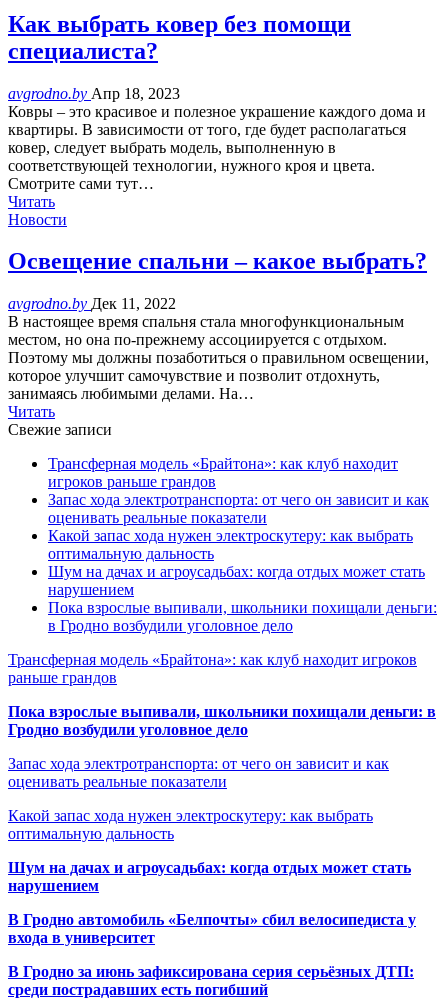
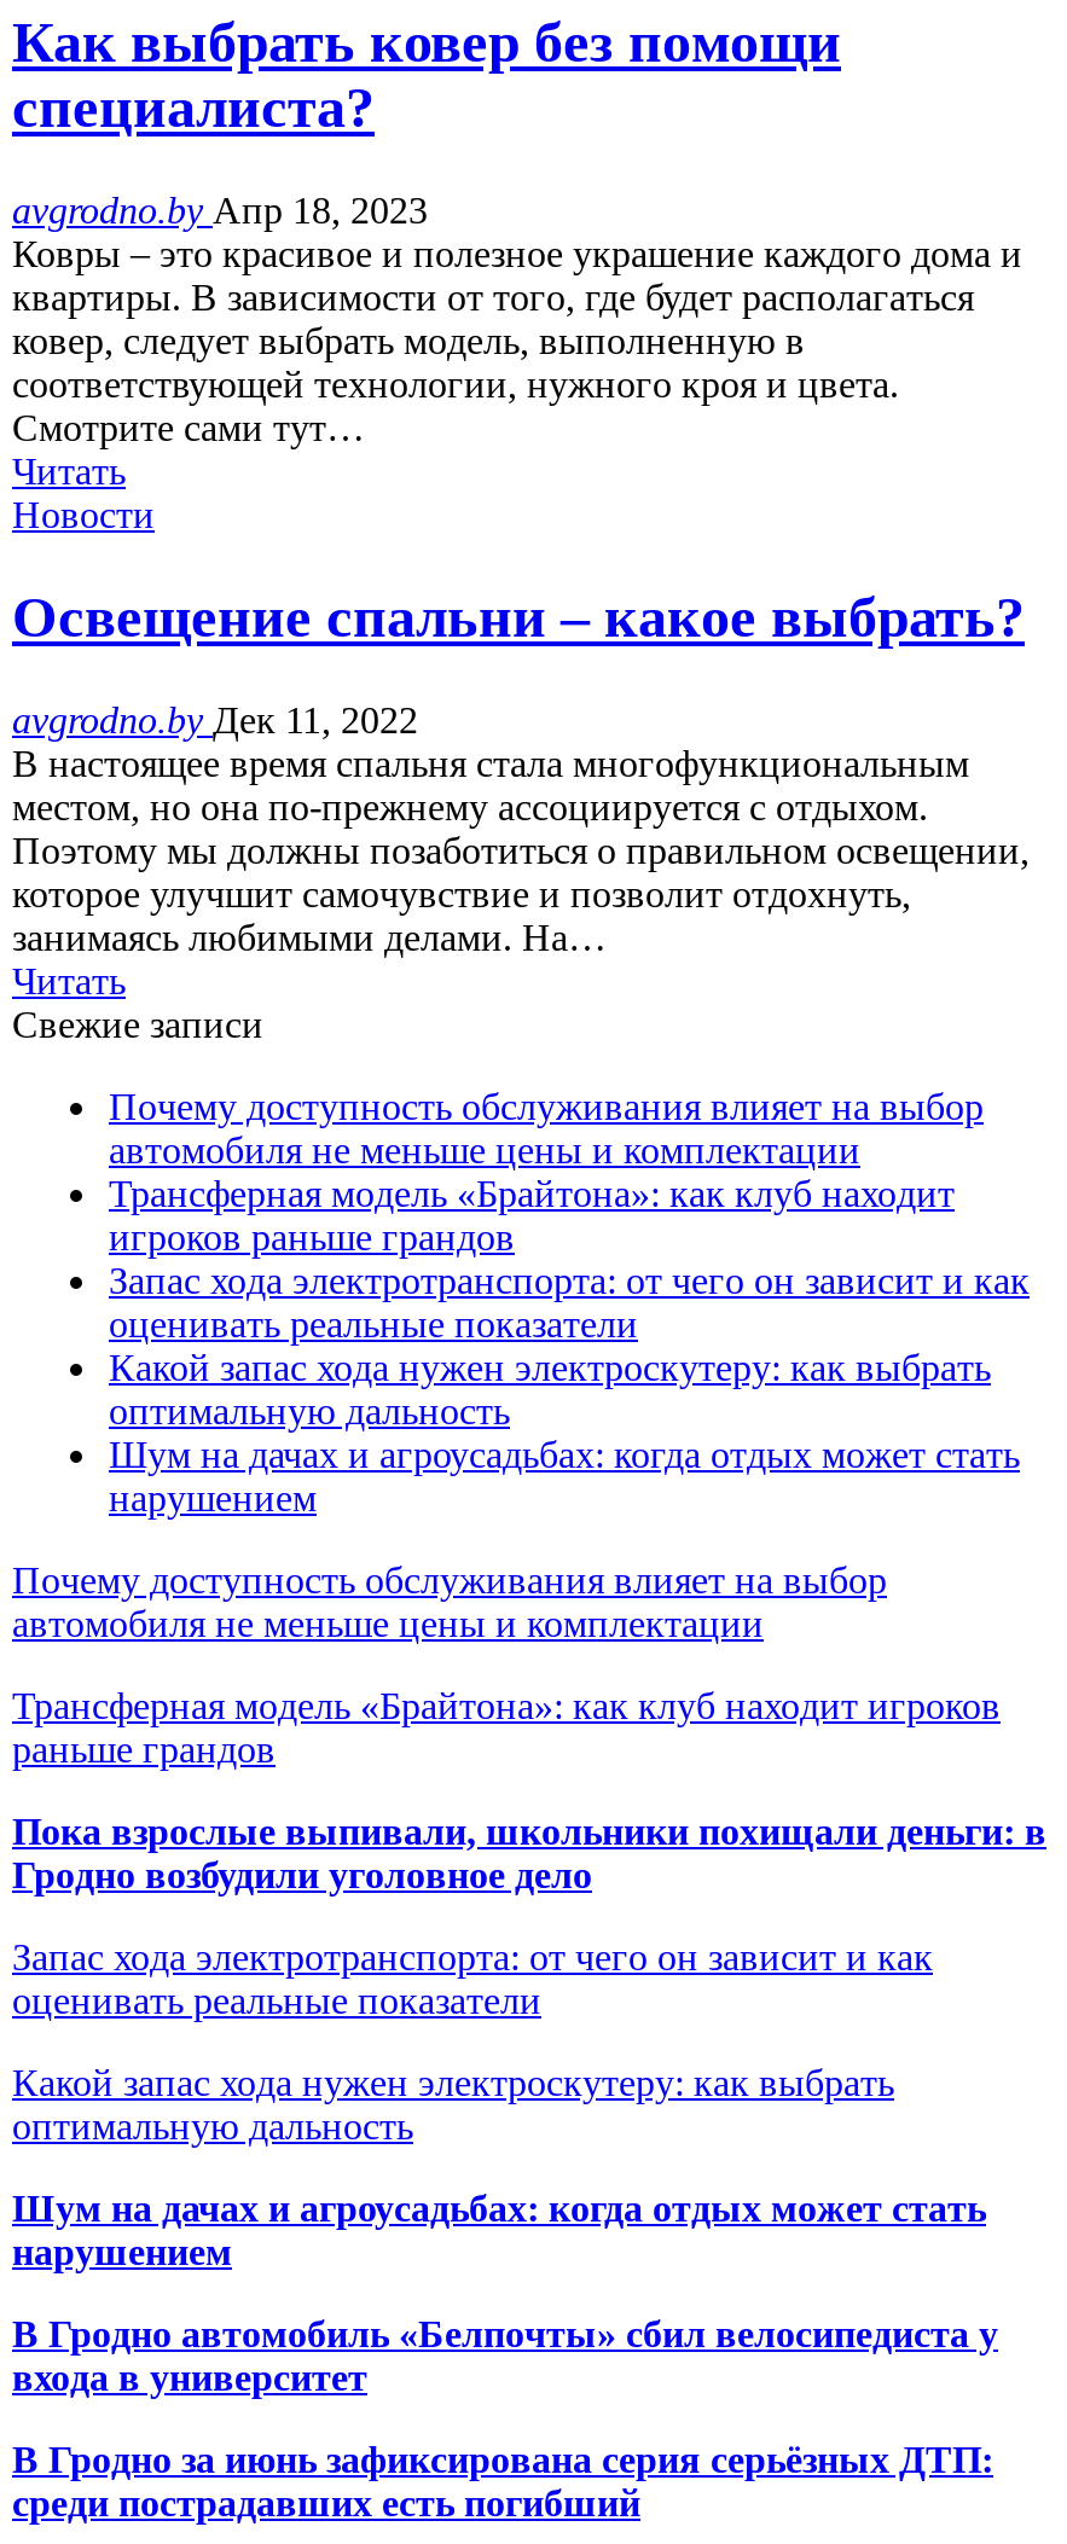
+ Почему доступность обслуживания влияет на выбор
+ автомобиля не меньше цены и комплектации

- Пока взрослые выпивали, школьники похищали деньги:
- в Гродно возбудили уголовное дело
+ Почему доступность обслуживания влияет на выбор
+ автомобиля не меньше цены и комплектации
